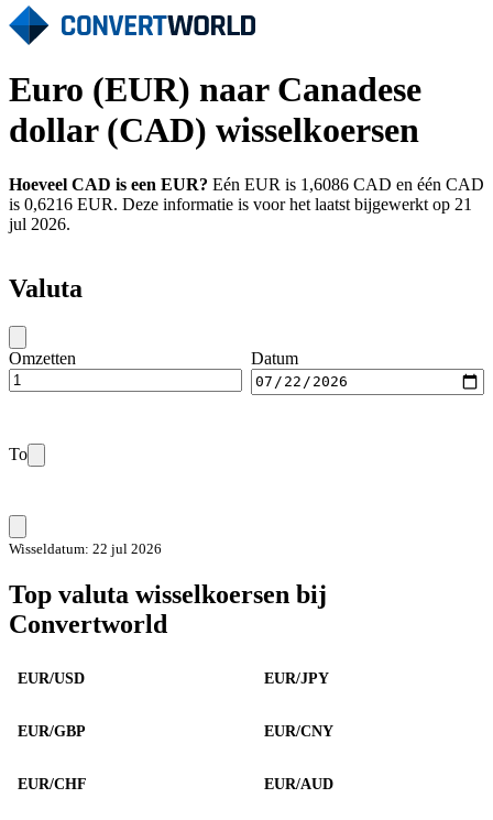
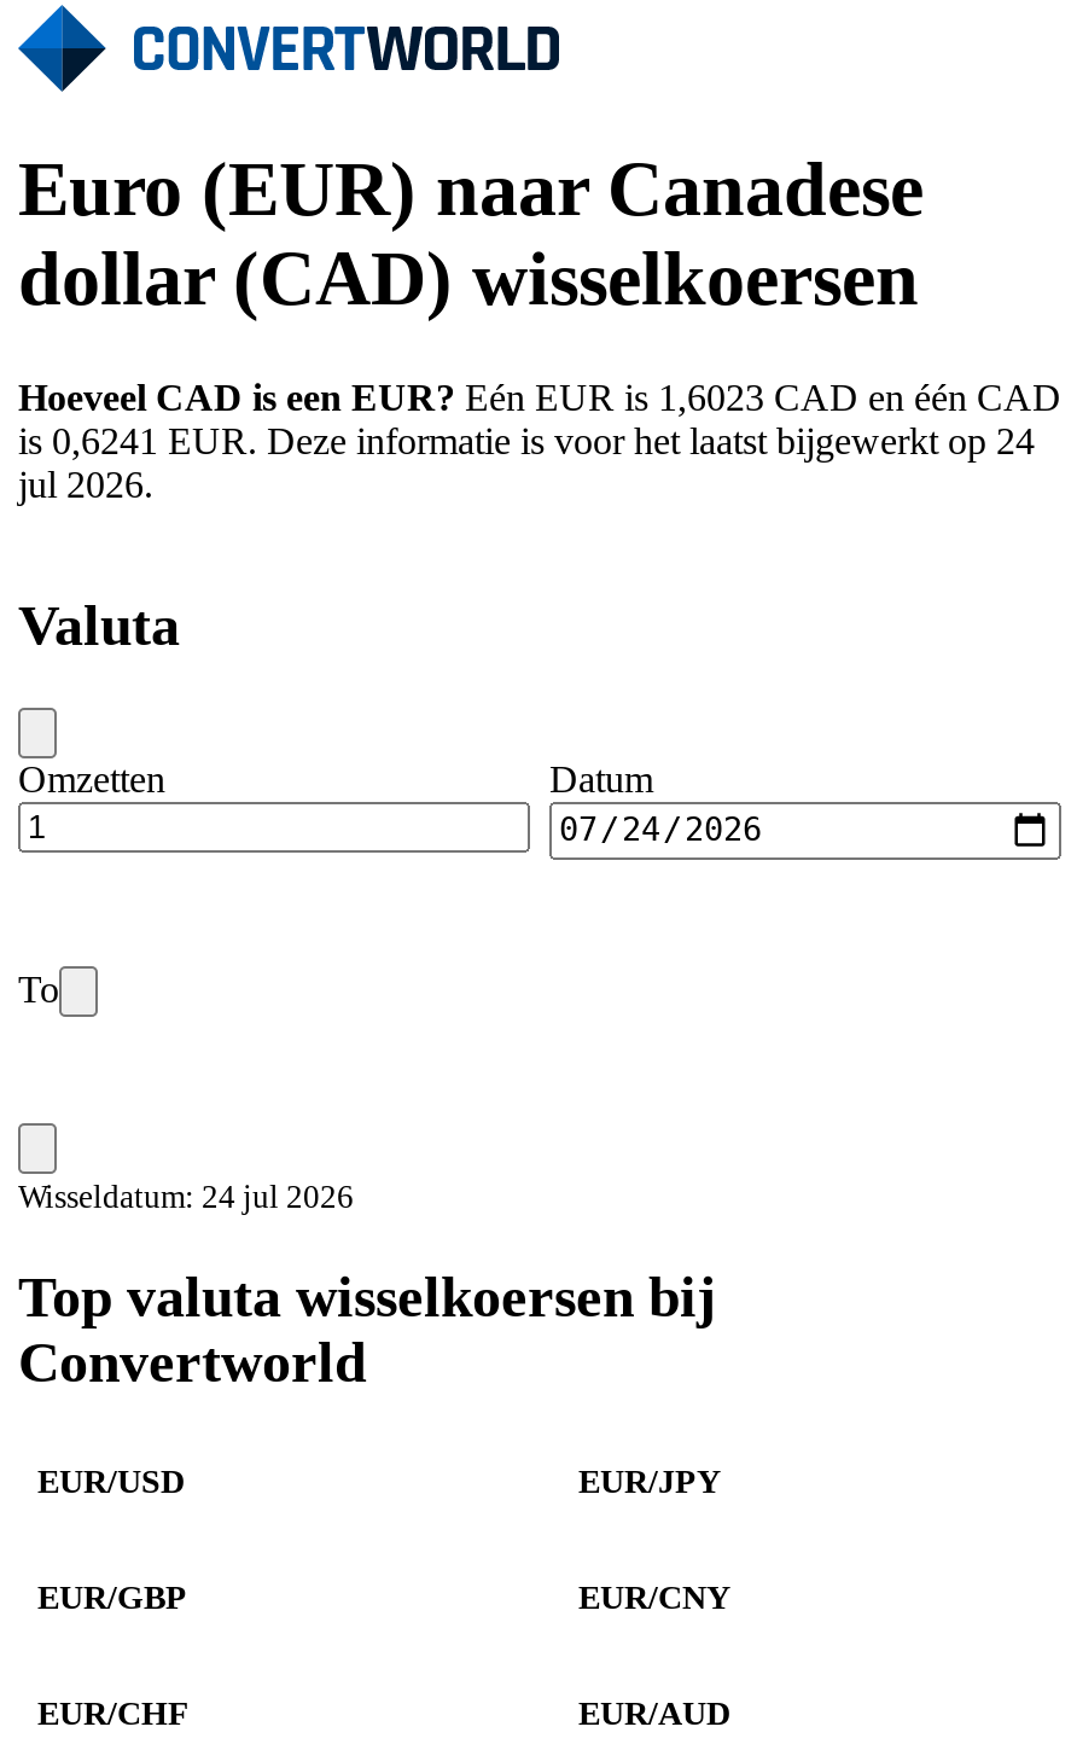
- Hoeveel CAD is een EUR? Eén EUR is 1,6086 CAD en één CAD
+ Hoeveel CAD is een EUR? Eén EUR is 1,6023 CAD en één CAD

- is 0,6216 EUR. Deze informatie is voor het laatst bijgewerkt op 21
+ is 0,6241 EUR. Deze informatie is voor het laatst bijgewerkt op 24

- Wisseldatum: 22 jul 2026
+ Wisseldatum: 24 jul 2026
